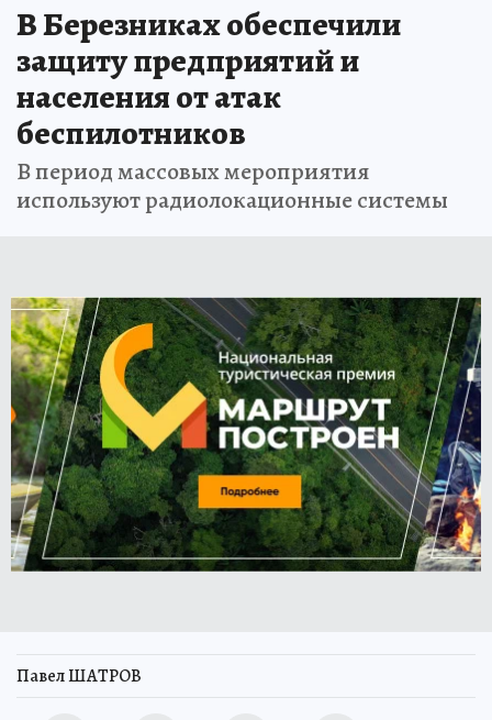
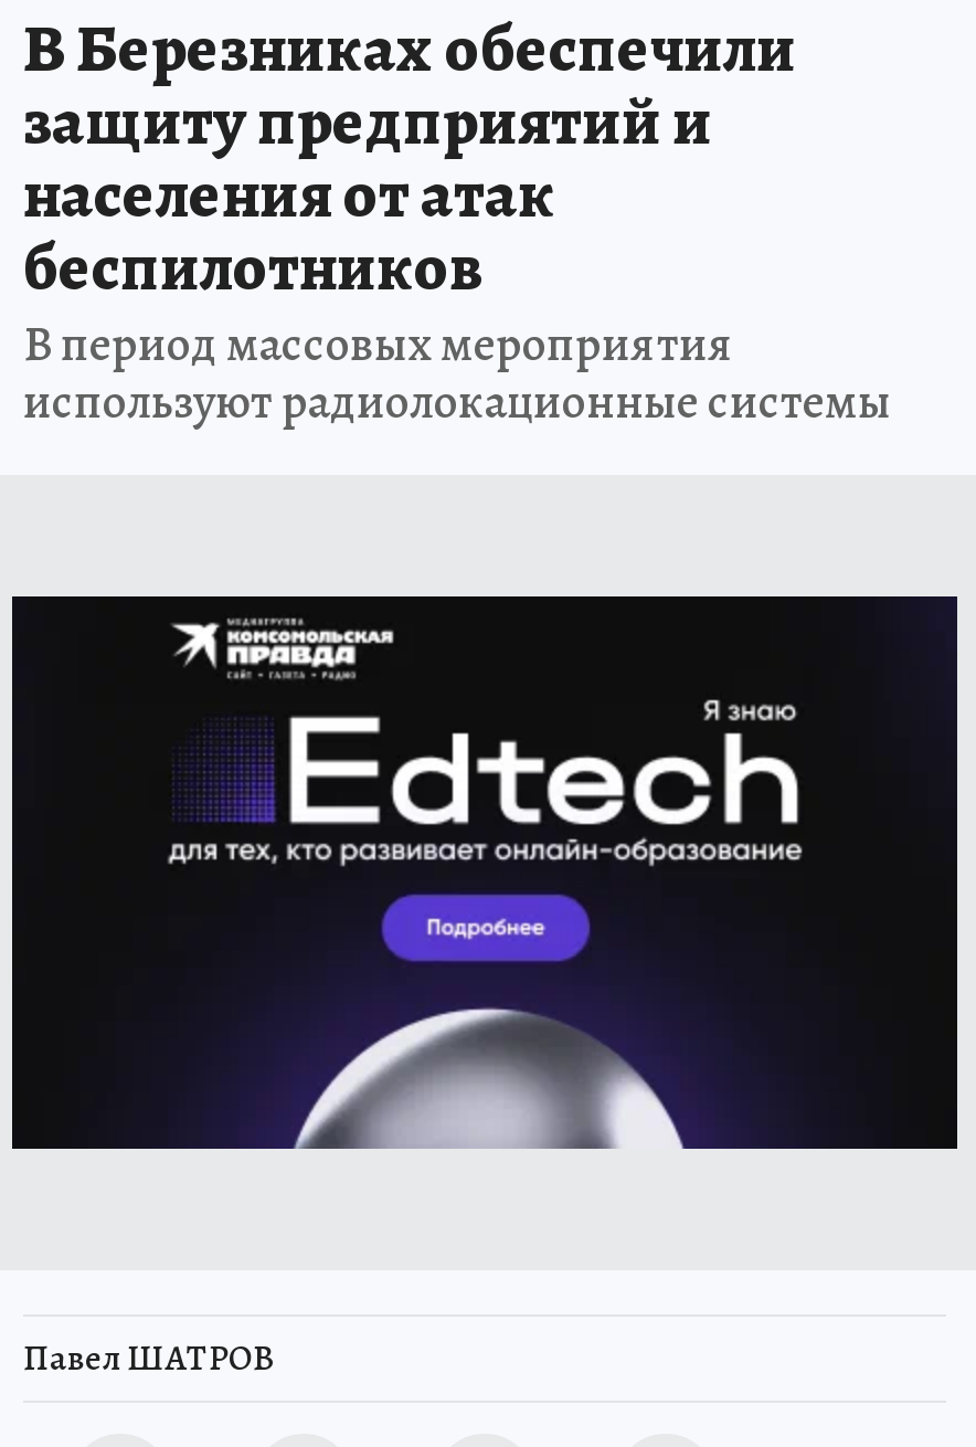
- [image]
+ [image]
